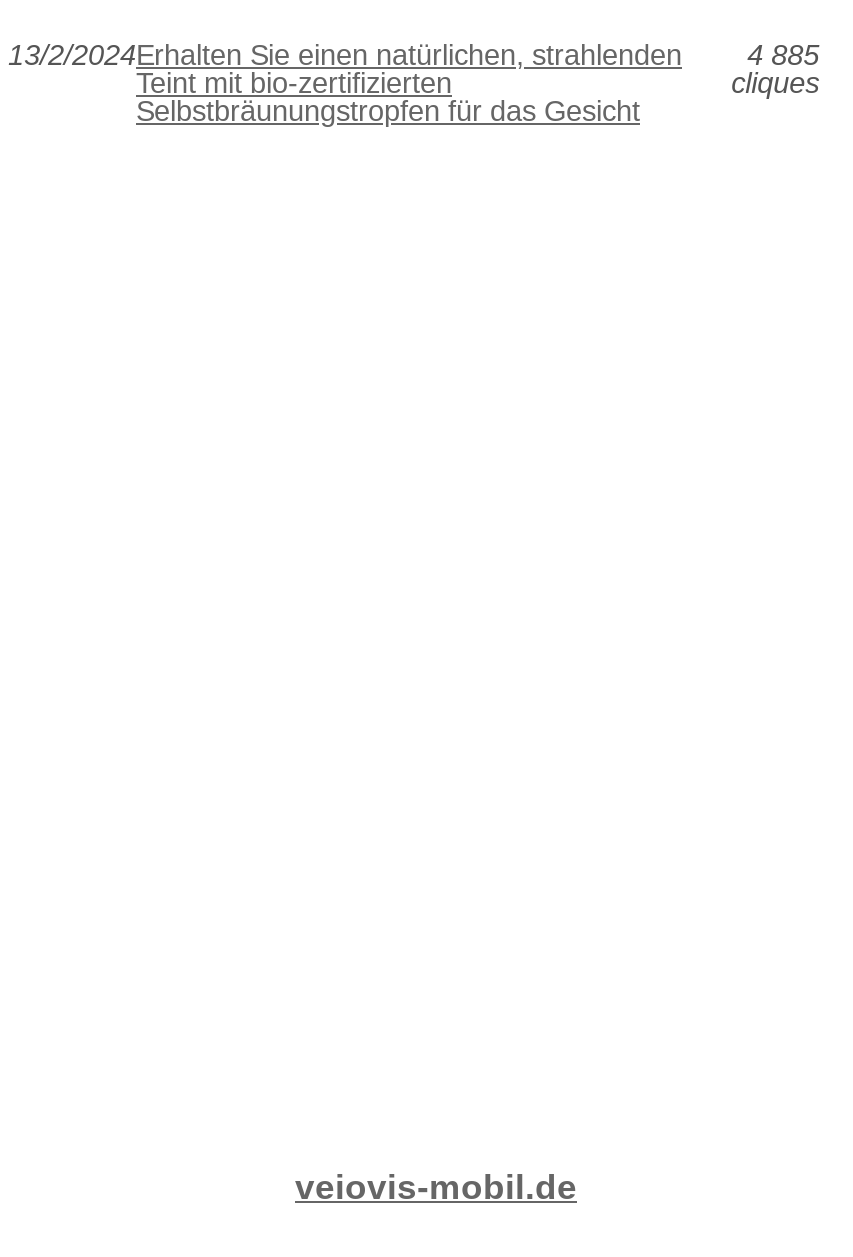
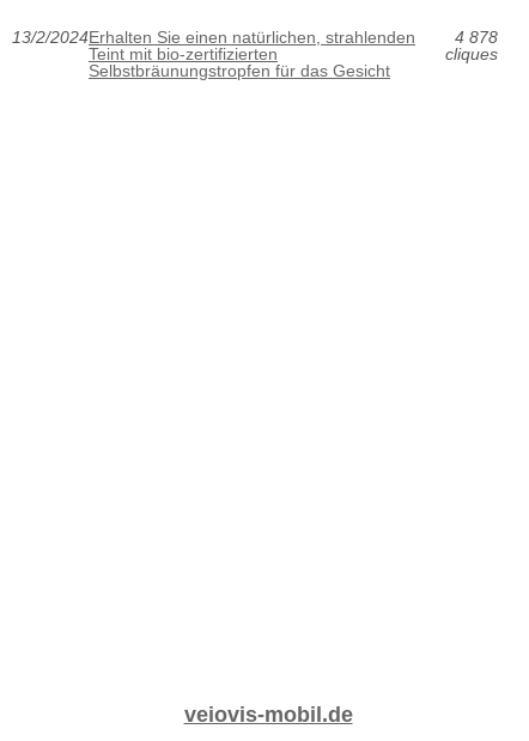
- 4 885
+ 4 878
